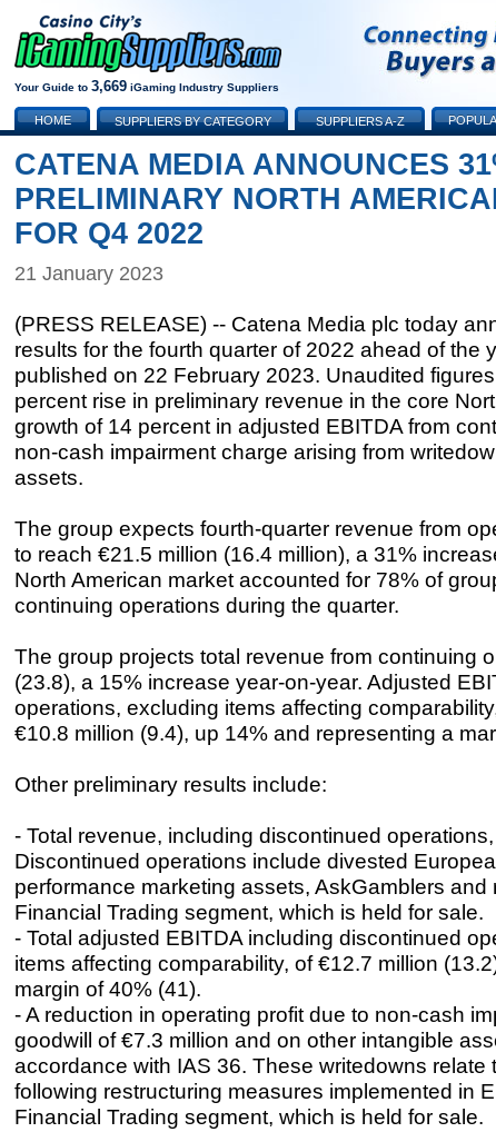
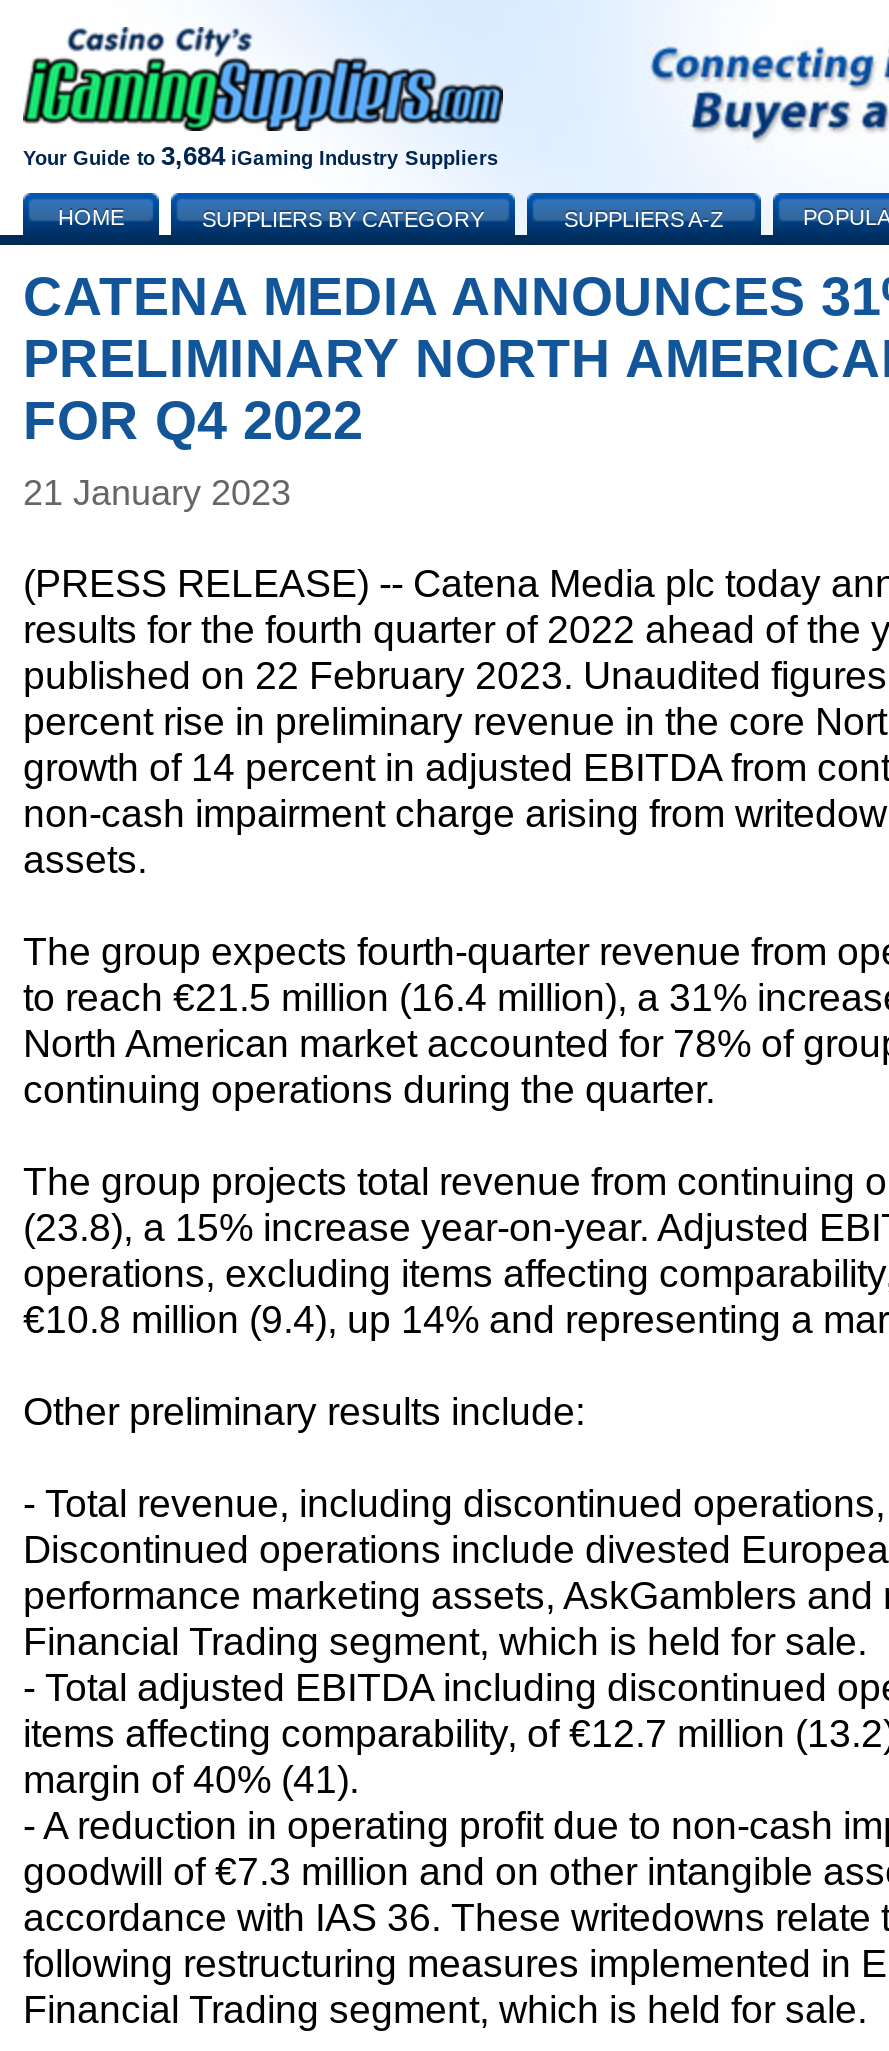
- Your Guide to 3,669 iGaming Industry Suppliers
+ Your Guide to 3,684 iGaming Industry Suppliers
